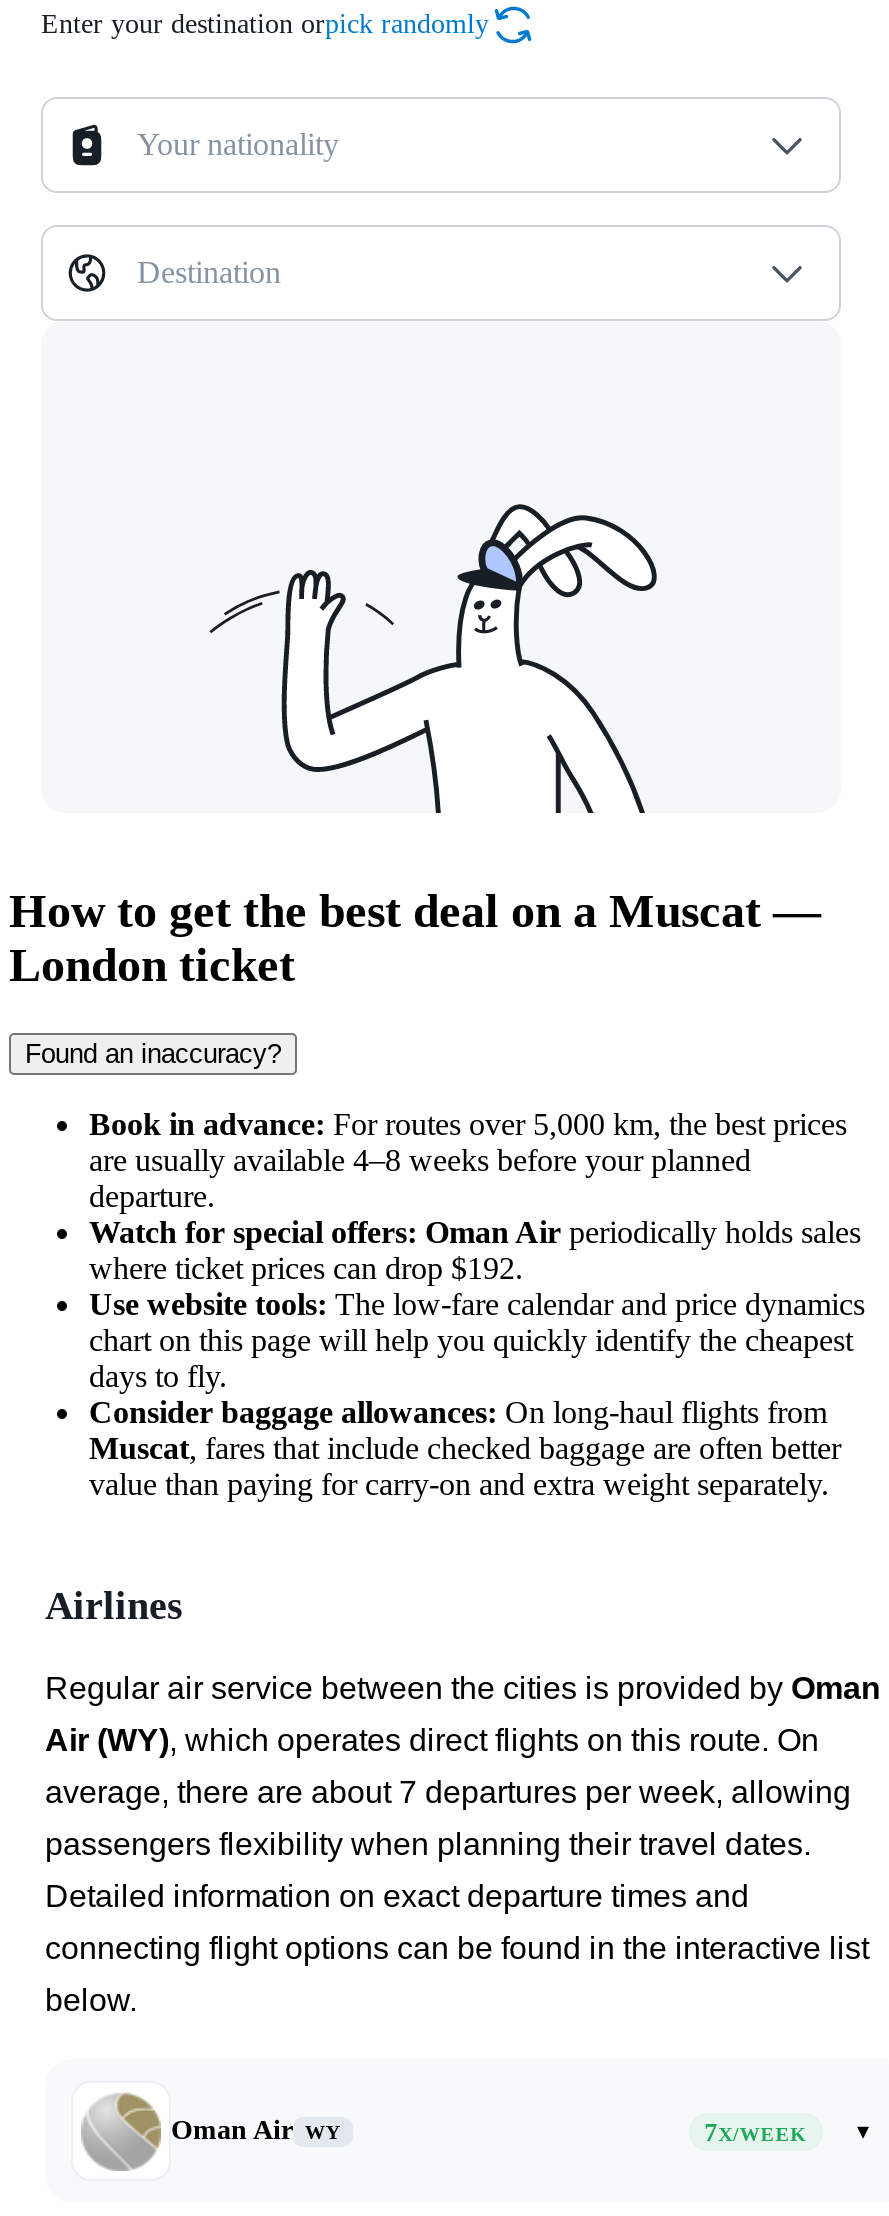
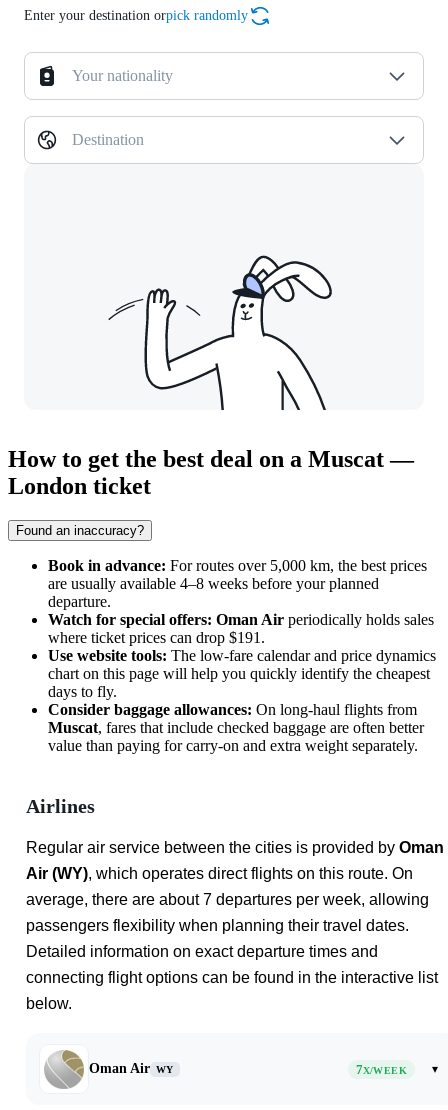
- where ticket prices can drop $192.
+ where ticket prices can drop $191.
